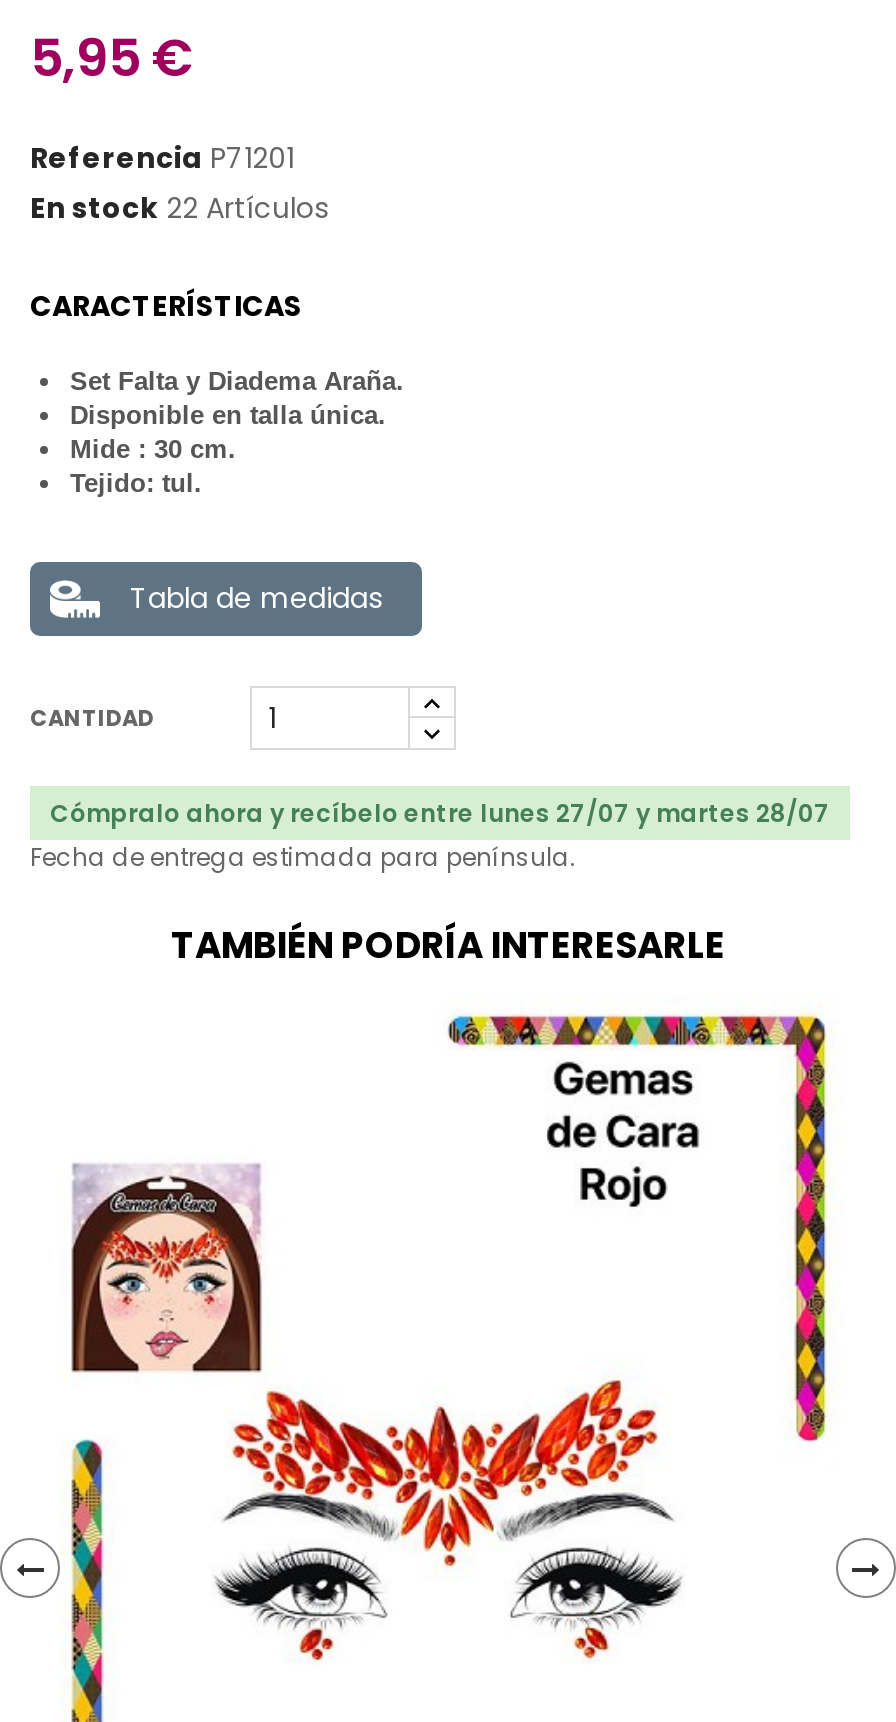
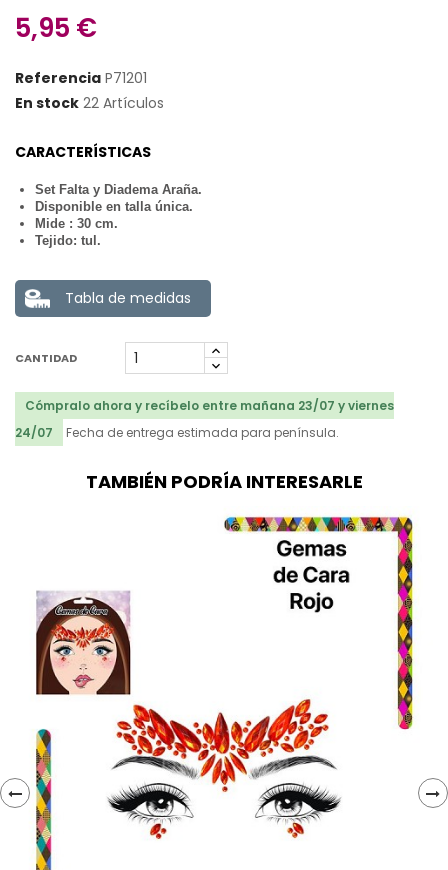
- Cómpralo ahora y recíbelo entre lunes 27/07 y martes 28/07
+ Cómpralo ahora y recíbelo entre mañana 23/07 y viernes
+ 24/07
